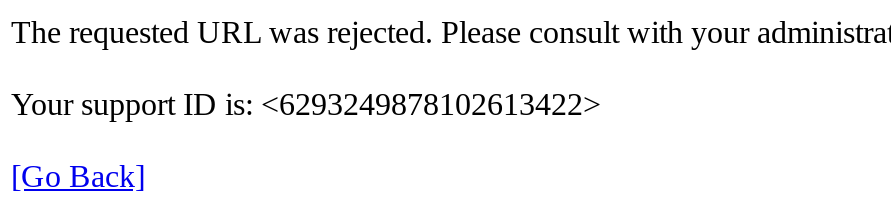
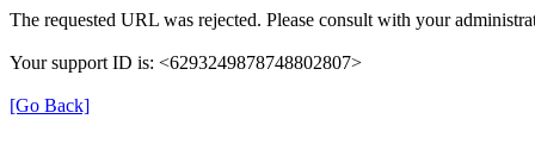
- Your support ID is: <6293249878102613422>
+ Your support ID is: <6293249878748802807>
